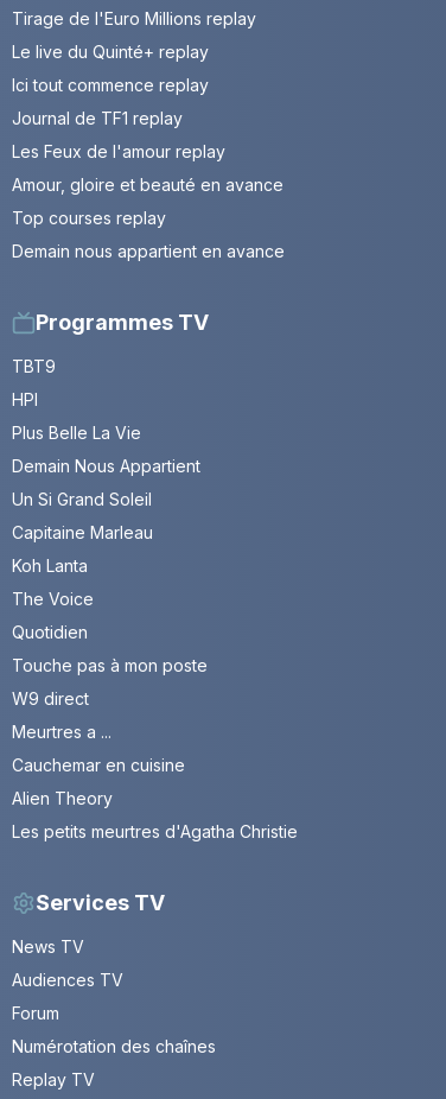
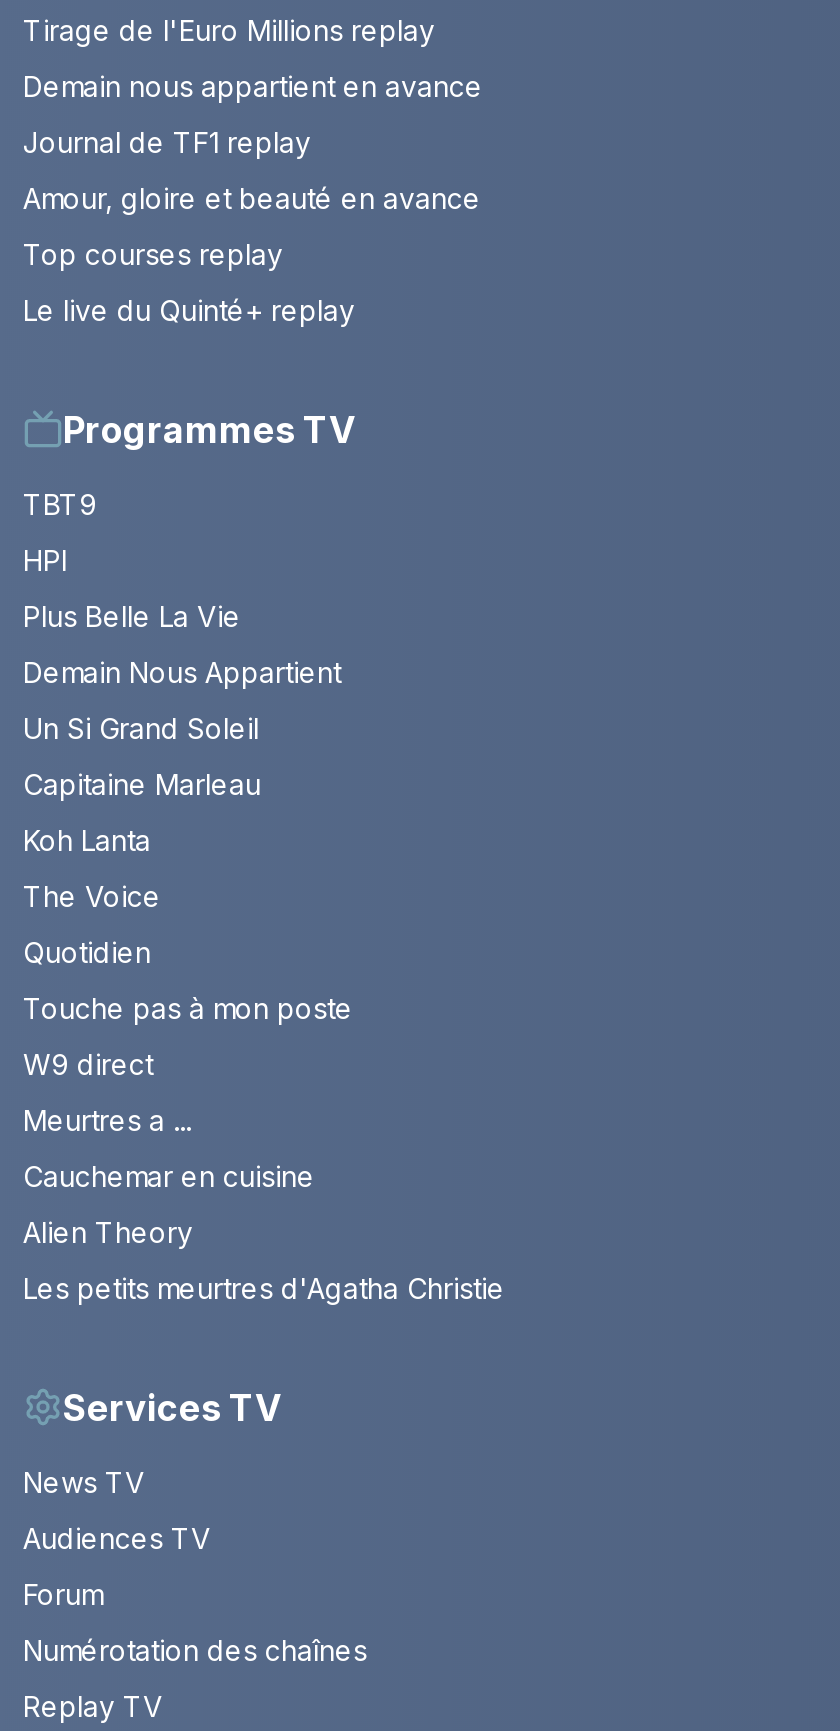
moved down: Le live du Quinté+ replay

- Ici tout commence replay

- Les Feux de l'amour replay

moved up: Demain nous appartient en avance
